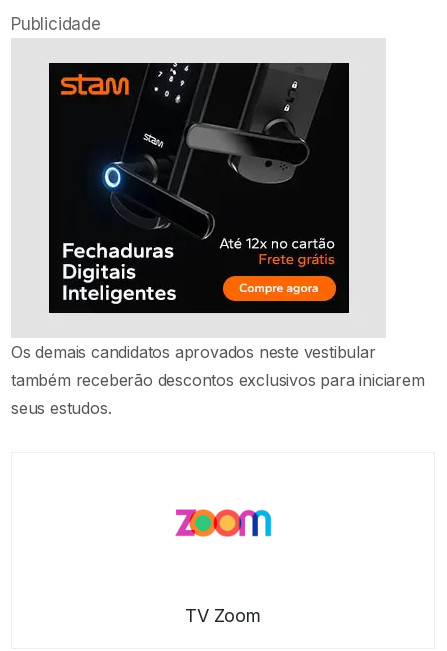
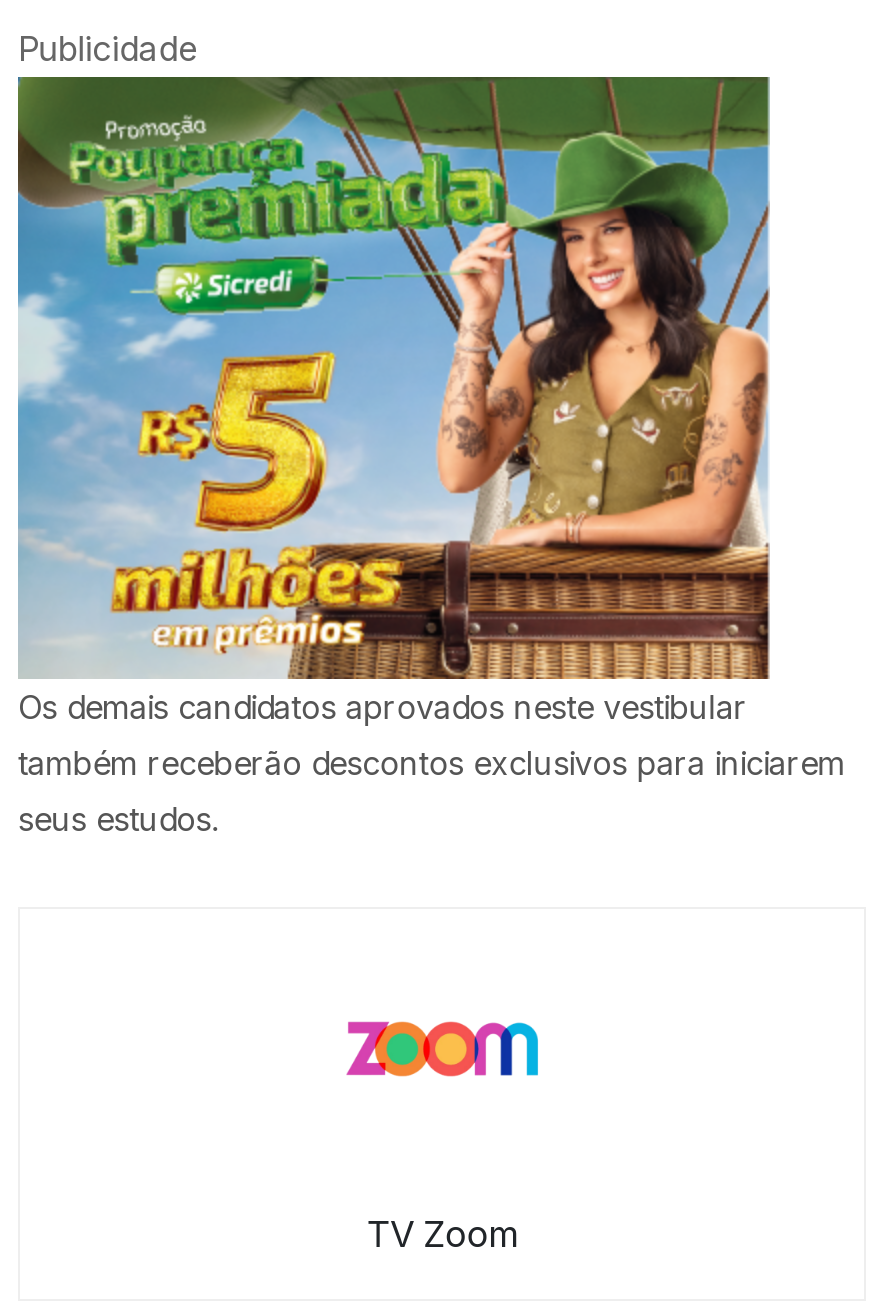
- [image]
+ [image]
